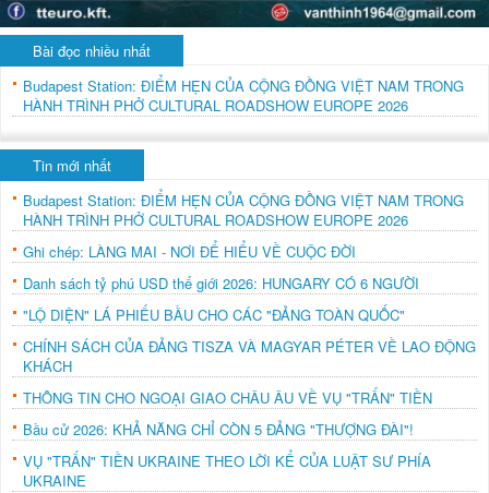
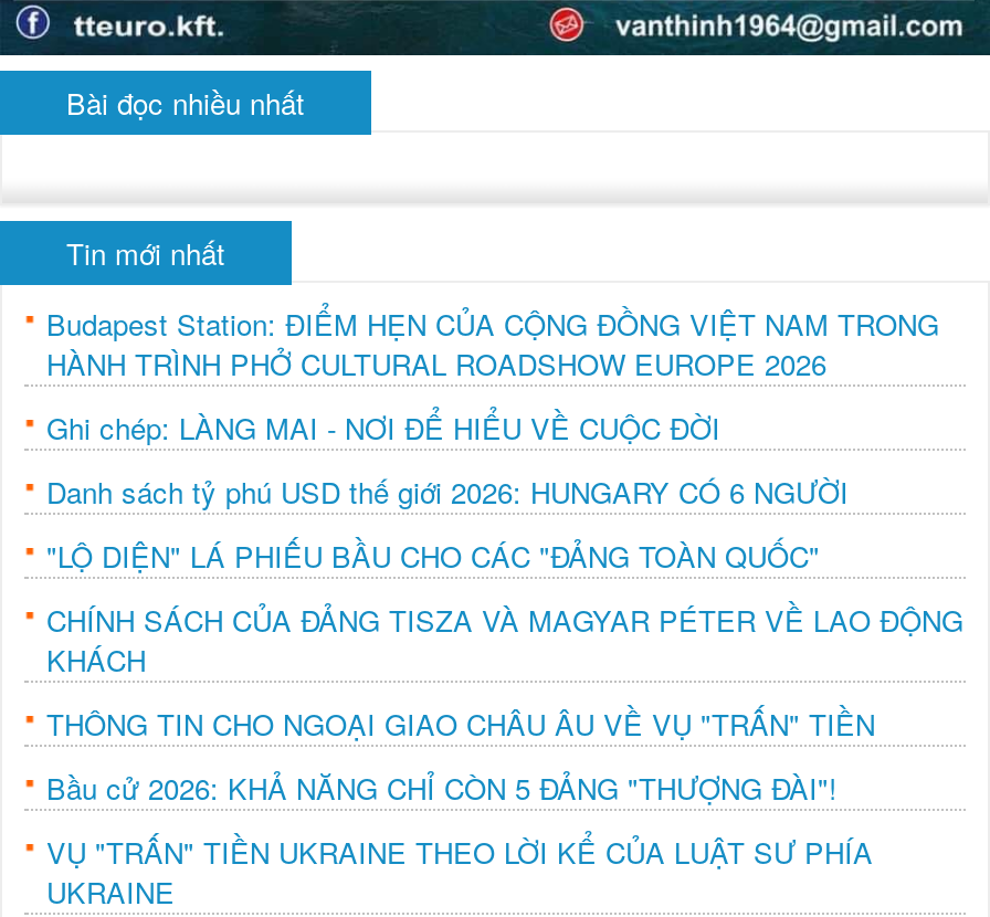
- Budapest Station: ĐIỂM HẸN CỦA CỘNG ĐỒNG VIỆT NAM TRONG
- HÀNH TRÌNH PHỞ CULTURAL ROADSHOW EUROPE 2026
